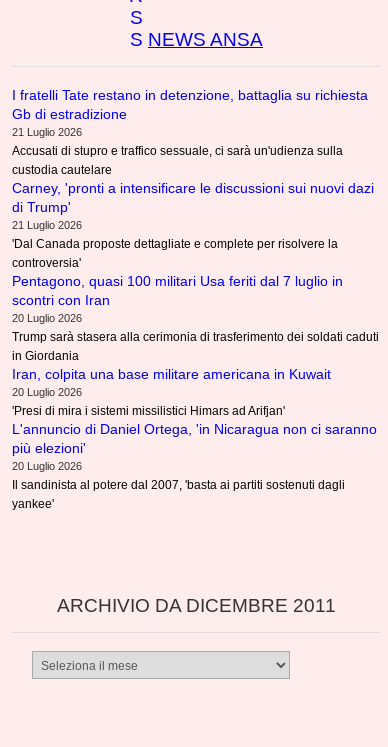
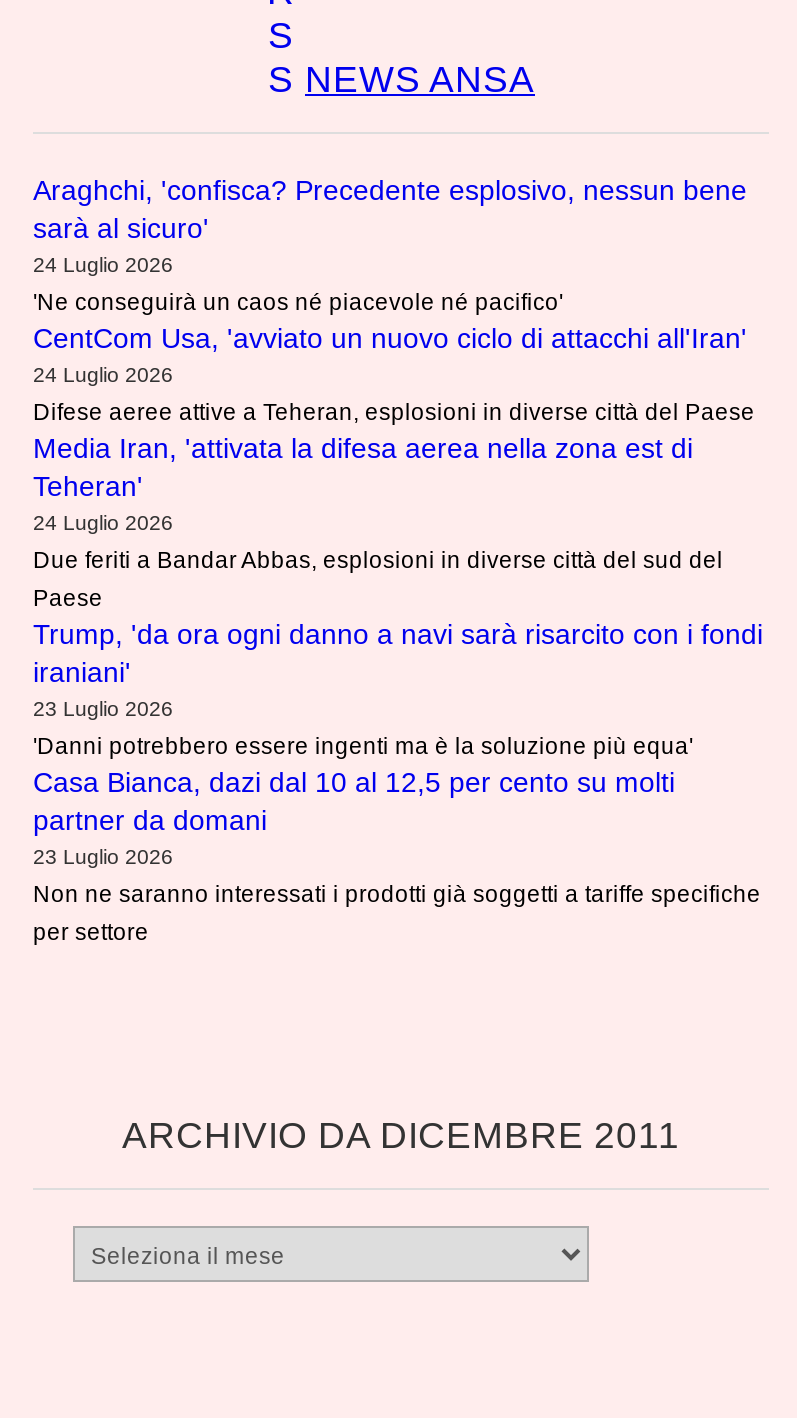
- I fratelli Tate restano in detenzione, battaglia su richiesta
- Gb di estradizione
- 21 Luglio 2026
- Accusati di stupro e traffico sessuale, ci sarà un'udienza sulla
- custodia cautelare
- Carney, 'pronti a intensificare le discussioni sui nuovi dazi
- di Trump'
- 21 Luglio 2026
- 'Dal Canada proposte dettagliate e complete per risolvere la
- controversia'
- Pentagono, quasi 100 militari Usa feriti dal 7 luglio in
- scontri con Iran
- 20 Luglio 2026
- Trump sarà stasera alla cerimonia di trasferimento dei soldati caduti
- in Giordania
- Iran, colpita una base militare americana in Kuwait
- 20 Luglio 2026
- 'Presi di mira i sistemi missilistici Himars ad Arifjan'
- L'annuncio di Daniel Ortega, 'in Nicaragua non ci saranno
- più elezioni'
- 20 Luglio 2026
- Il sandinista al potere dal 2007, 'basta ai partiti sostenuti dagli
- yankee'
+ Araghchi, 'confisca? Precedente esplosivo, nessun bene
+ sarà al sicuro'
+ 24 Luglio 2026
+ 'Ne conseguirà un caos né piacevole né pacifico'
+ CentCom Usa, 'avviato un nuovo ciclo di attacchi all'Iran'
+ 24 Luglio 2026
+ Difese aeree attive a Teheran, esplosioni in diverse città del Paese
+ Media Iran, 'attivata la difesa aerea nella zona est di
+ Teheran'
+ 24 Luglio 2026
+ Due feriti a Bandar Abbas, esplosioni in diverse città del sud del
+ Paese
+ Trump, 'da ora ogni danno a navi sarà risarcito con i fondi
+ iraniani'
+ 23 Luglio 2026
+ 'Danni potrebbero essere ingenti ma è la soluzione più equa'
+ Casa Bianca, dazi dal 10 al 12,5 per cento su molti
+ partner da domani
+ 23 Luglio 2026
+ Non ne saranno interessati i prodotti già soggetti a tariffe specifiche
+ per settore
